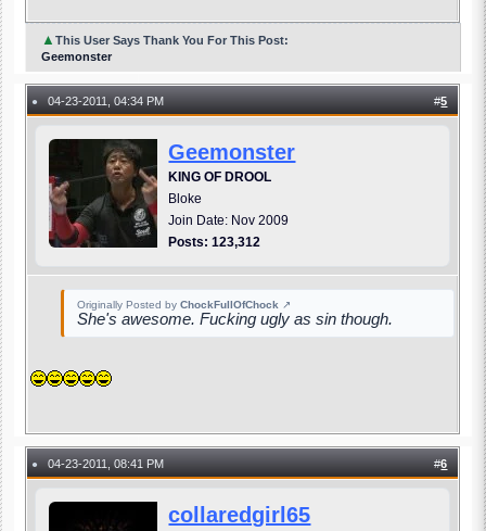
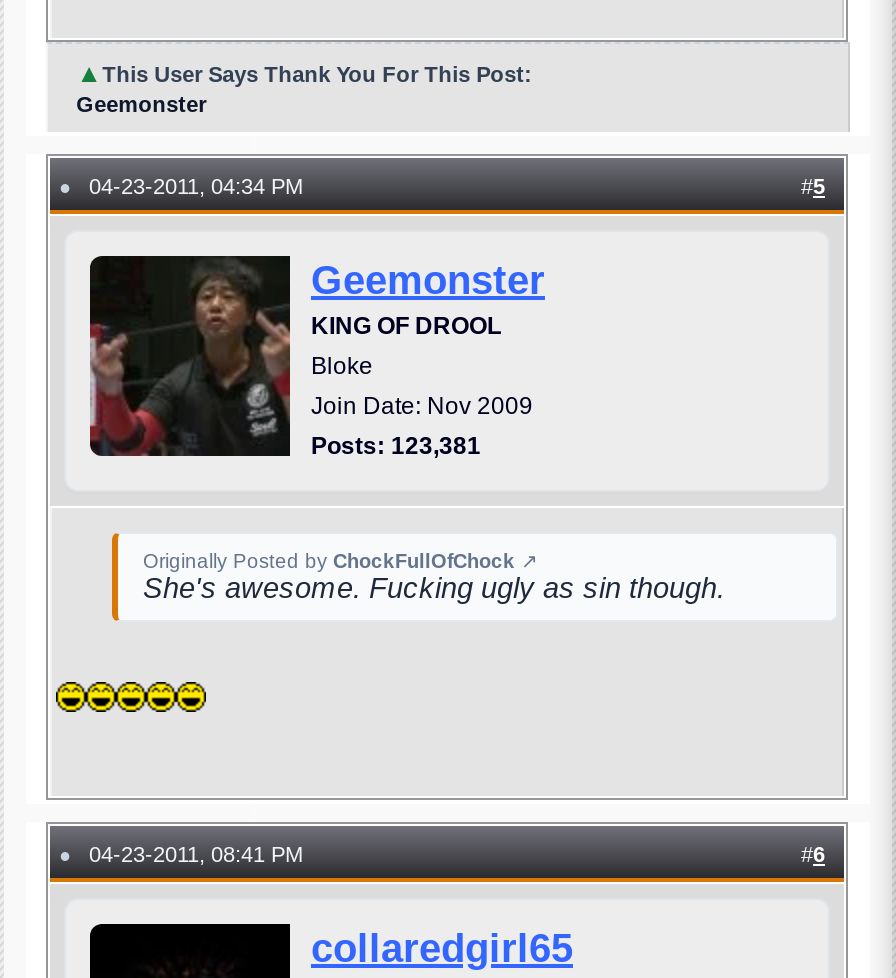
- Posts: 123,312
+ Posts: 123,381
